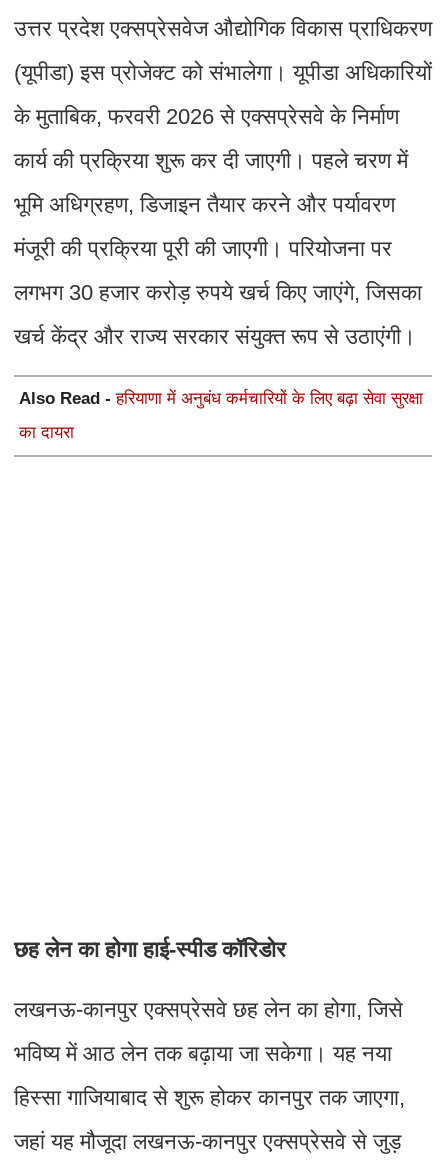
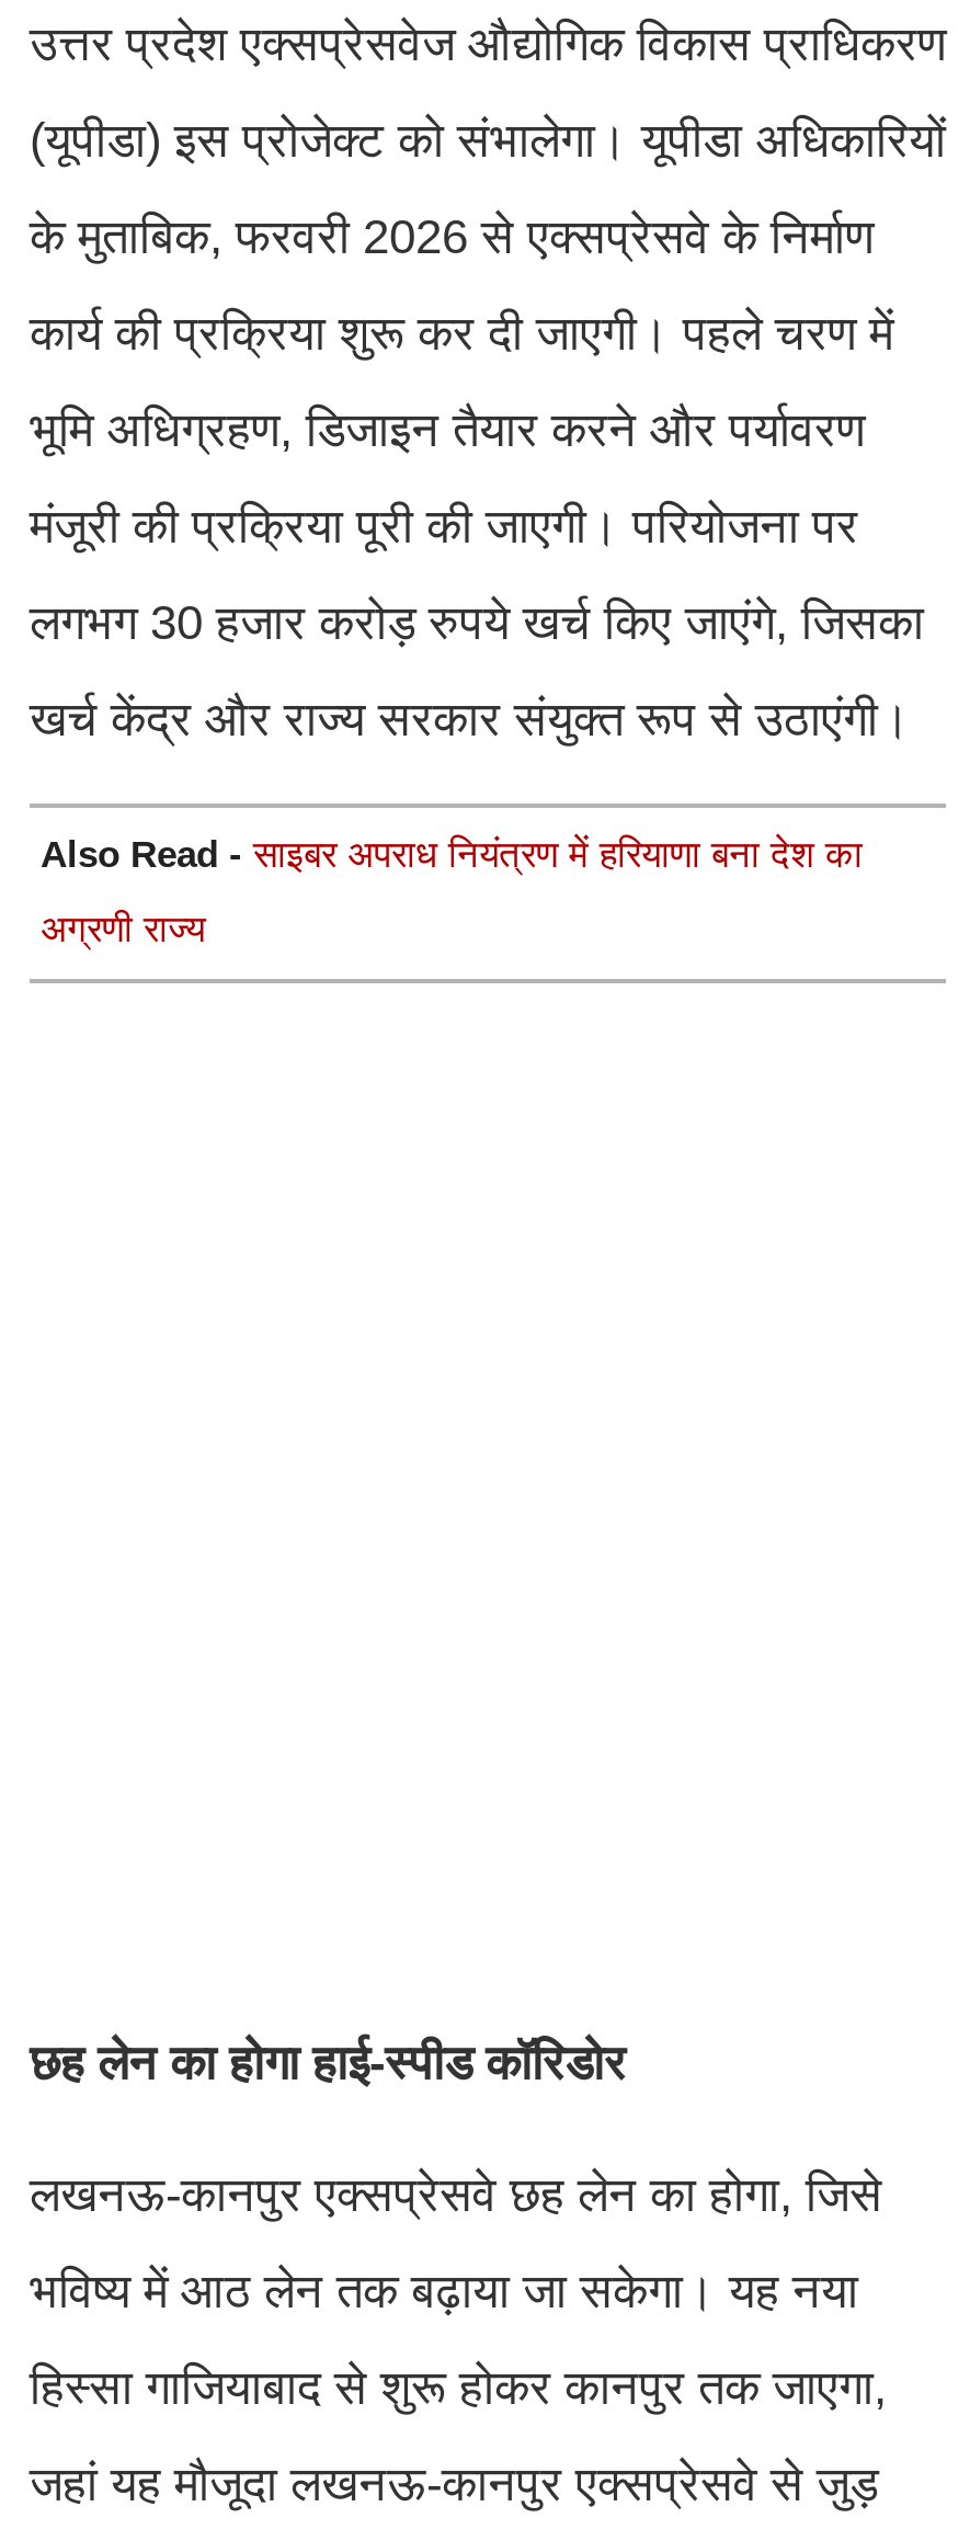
- Also Read - हरियाणा में अनुबंध कर्मचारियों के लिए बढ़ा सेवा सुरक्षा
+ Also Read - साइबर अपराध नियंत्रण में हरियाणा बना देश का

- का दायरा
+ अग्रणी राज्य
